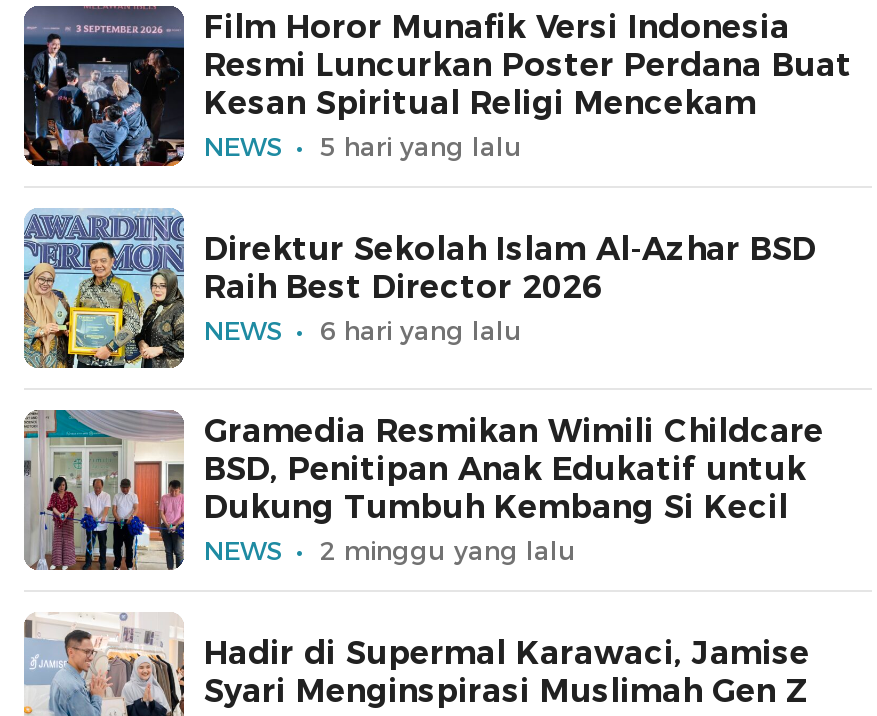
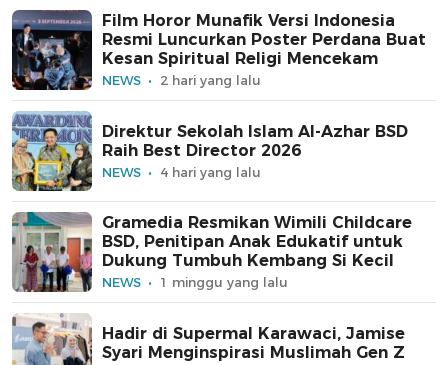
- 5 hari yang lalu
+ 2 hari yang lalu

- 6 hari yang lalu
+ 4 hari yang lalu

- 2 minggu yang lalu
+ 1 minggu yang lalu
